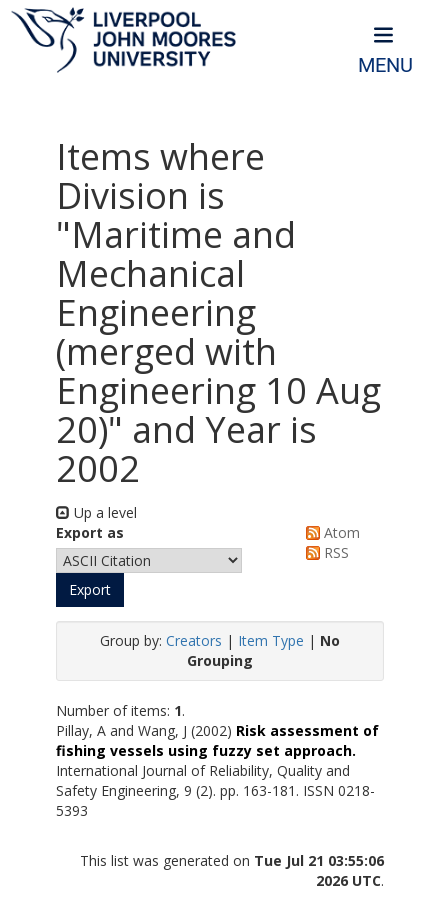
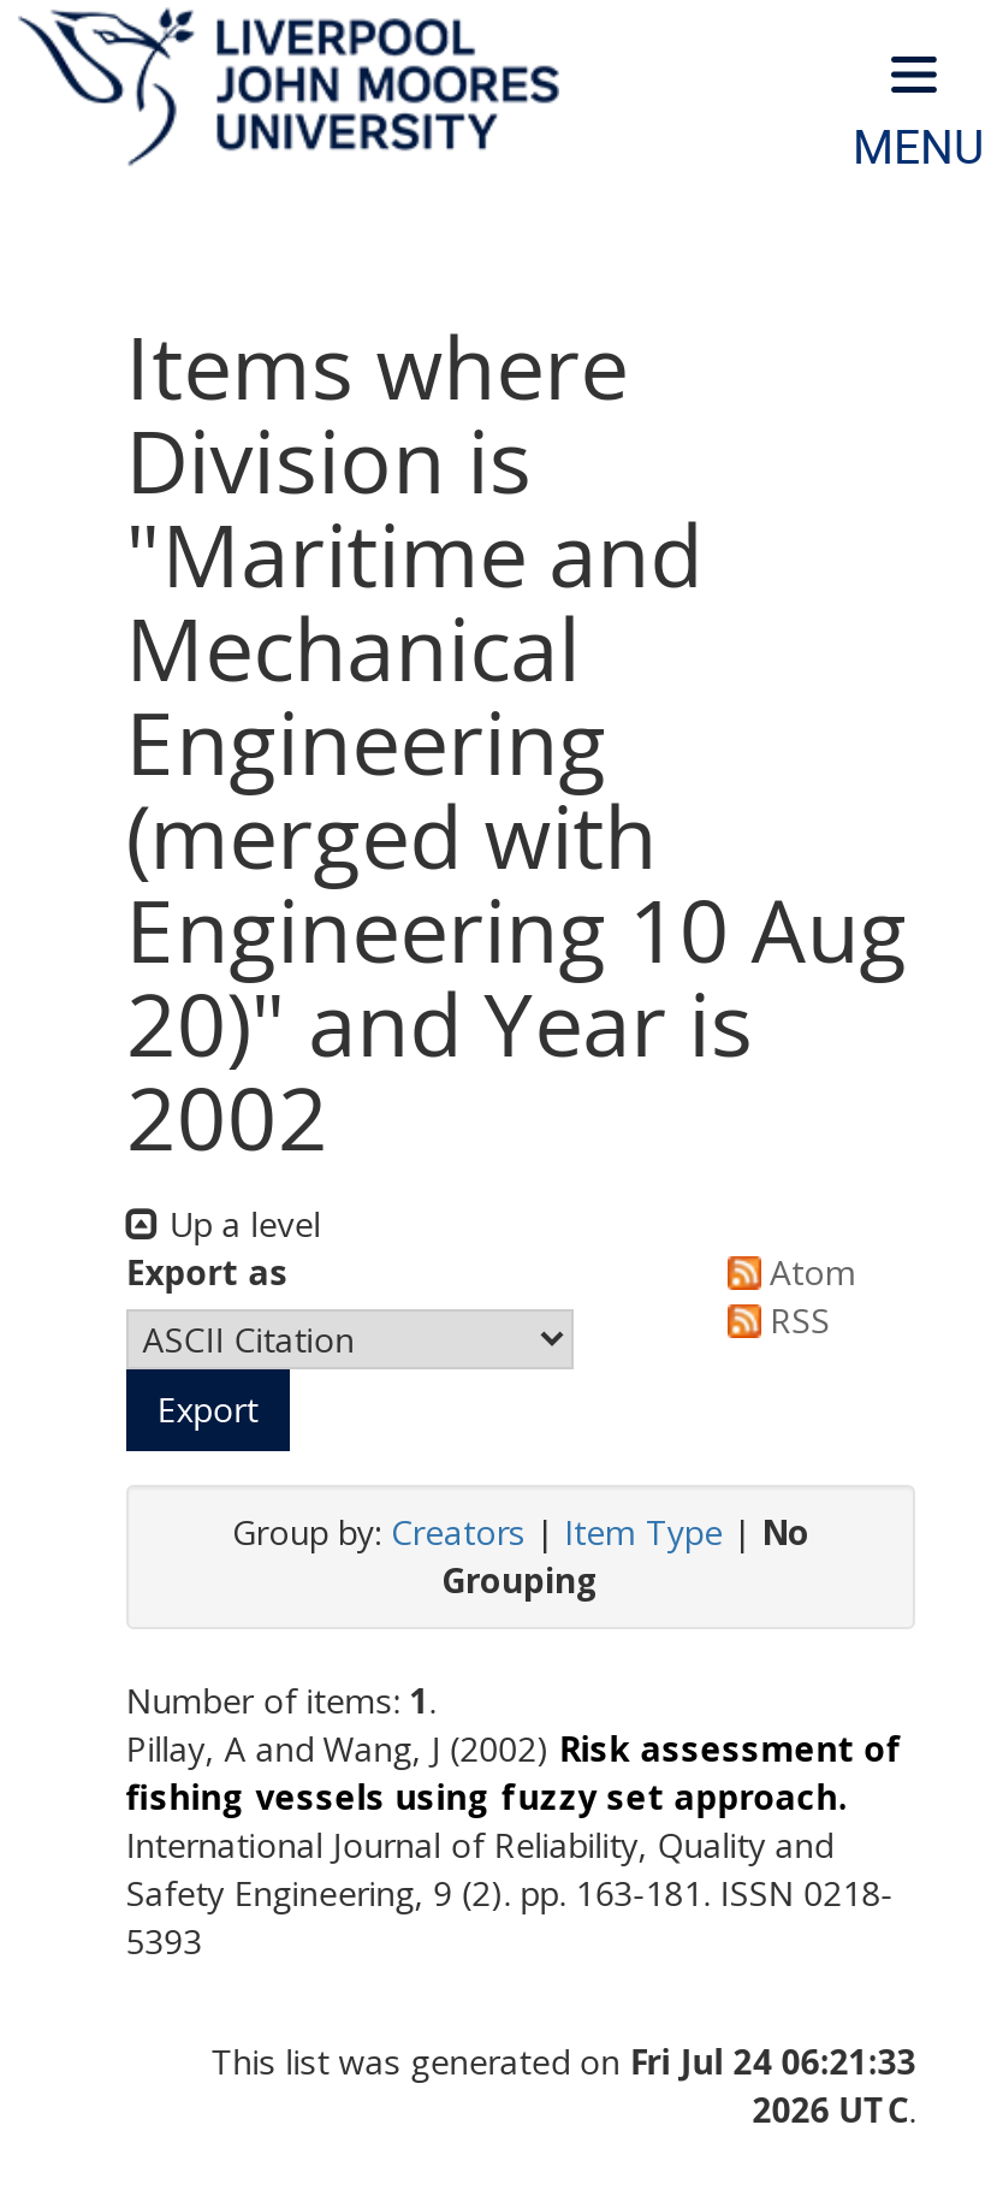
- This list was generated on Tue Jul 21 03:55:06
+ This list was generated on Fri Jul 24 06:21:33
